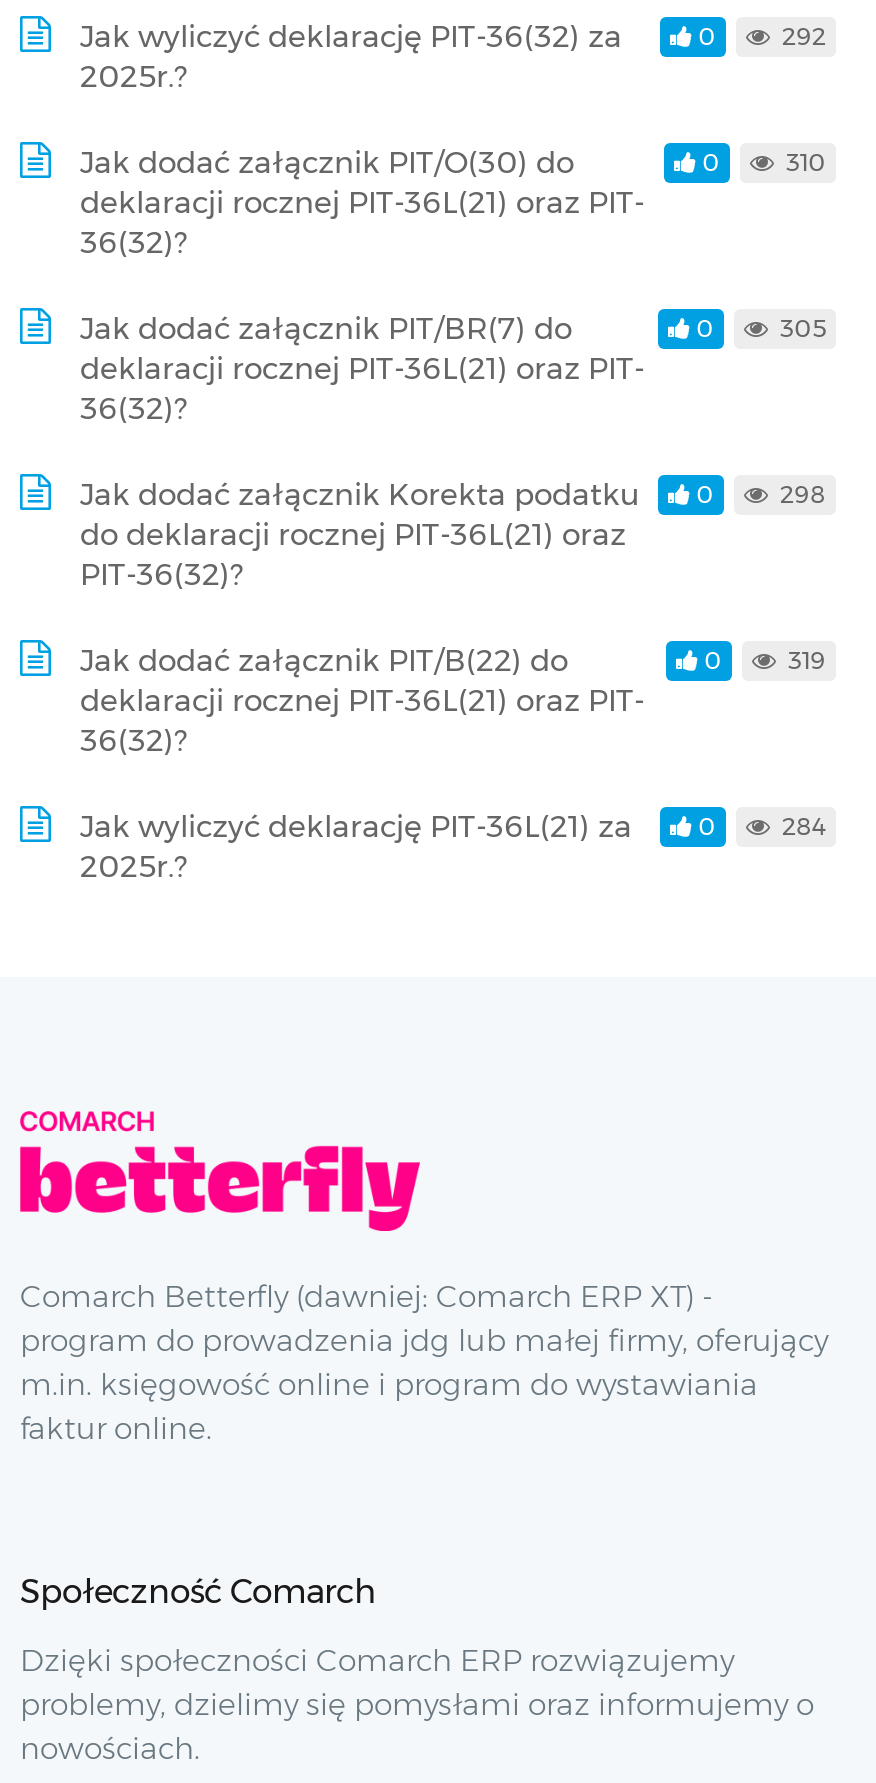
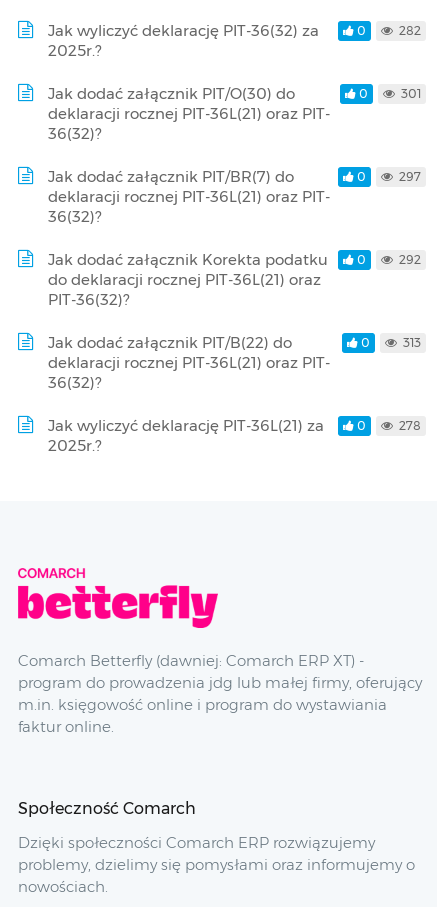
- 292
+ 282

- 310
+ 301

- 305
+ 297

- 298
+ 292

- 319
+ 313

- 284
+ 278
